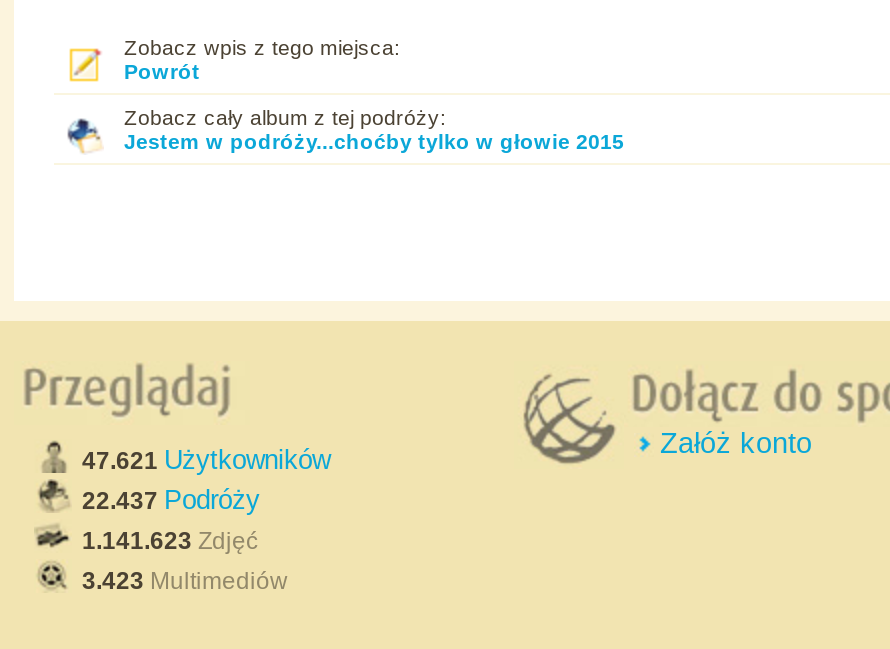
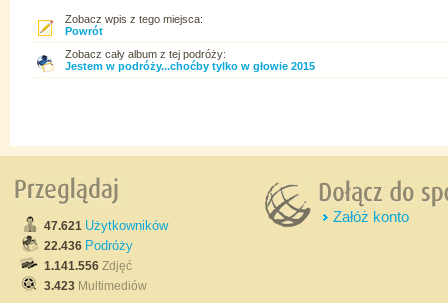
- 22.437 Podróży
+ 22.436 Podróży

- 1.141.623 Zdjęć
+ 1.141.556 Zdjęć
